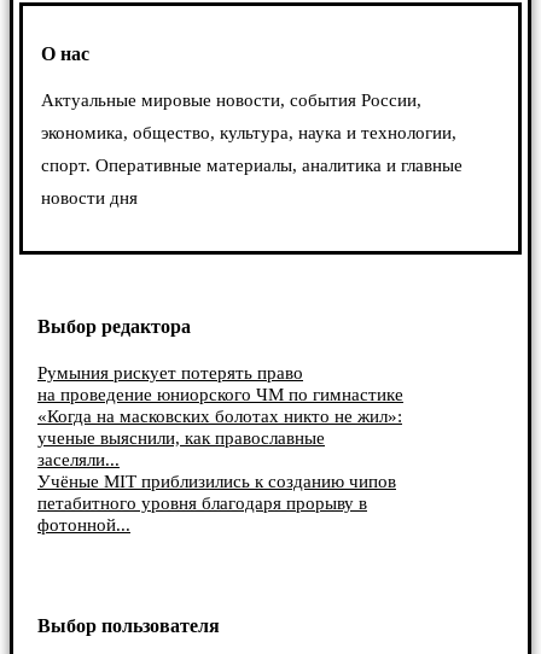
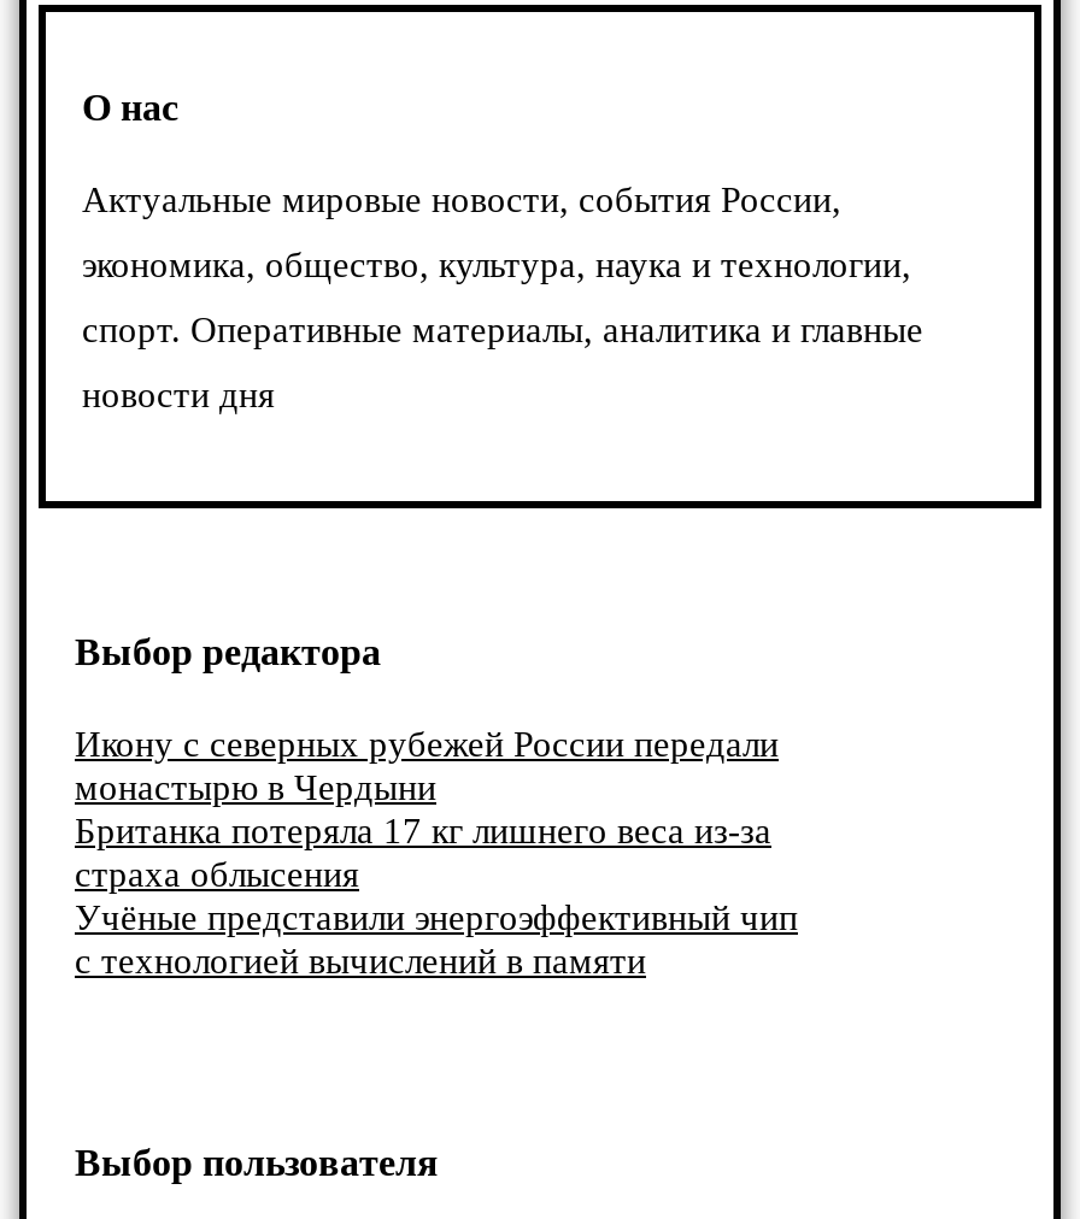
- Румыния рискует потерять право
- на проведение юниорского ЧМ по гимнастике
- «Когда на масковских болотах никто не жил»:
- ученые выяснили, как православные
- заселяли...
- Учёные MIT приблизились к созданию чипов
- петабитного уровня благодаря прорыву в
- фотонной...
+ Икону с северных рубежей России передали
+ монастырю в Чердыни
+ Британка потеряла 17 кг лишнего веса из-за
+ страха облысения
+ Учёные представили энергоэффективный чип
+ с технологией вычислений в памяти
